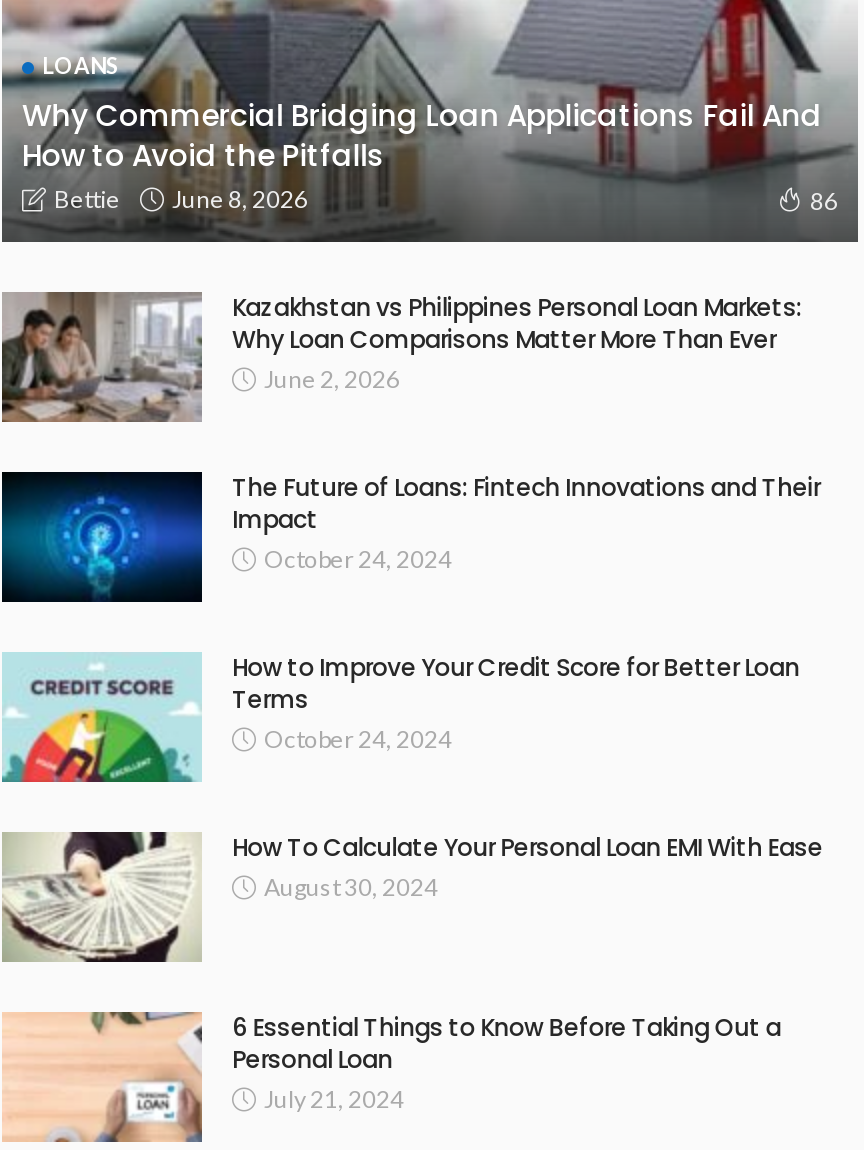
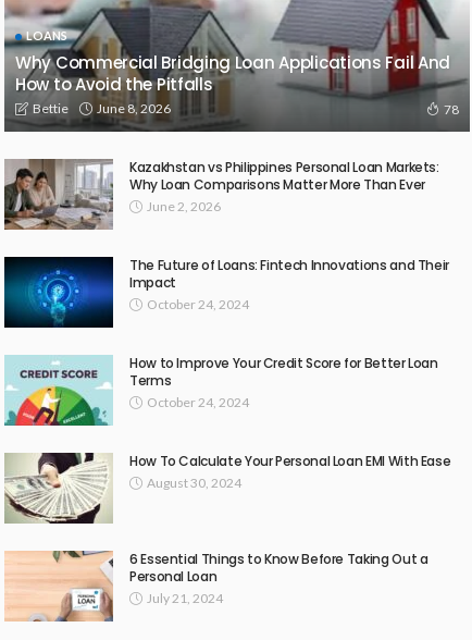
- 86
+ 78
